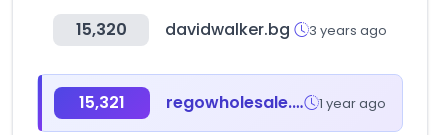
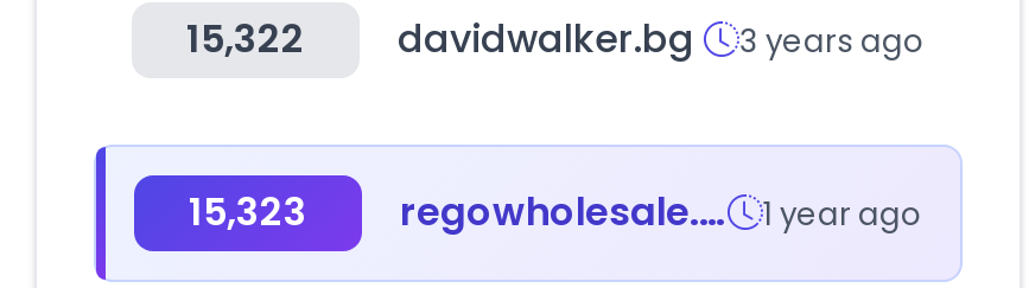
- 15,320 davidwalker.bg 3 years ago
+ 15,322 davidwalker.bg 3 years ago

- 15,321
+ 15,323
